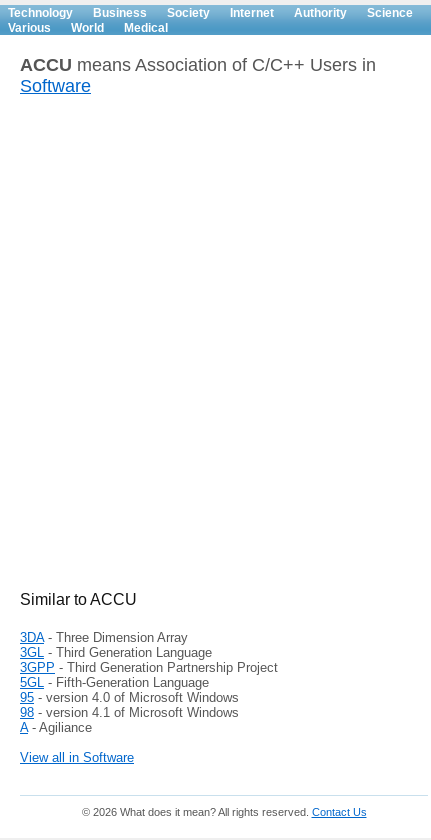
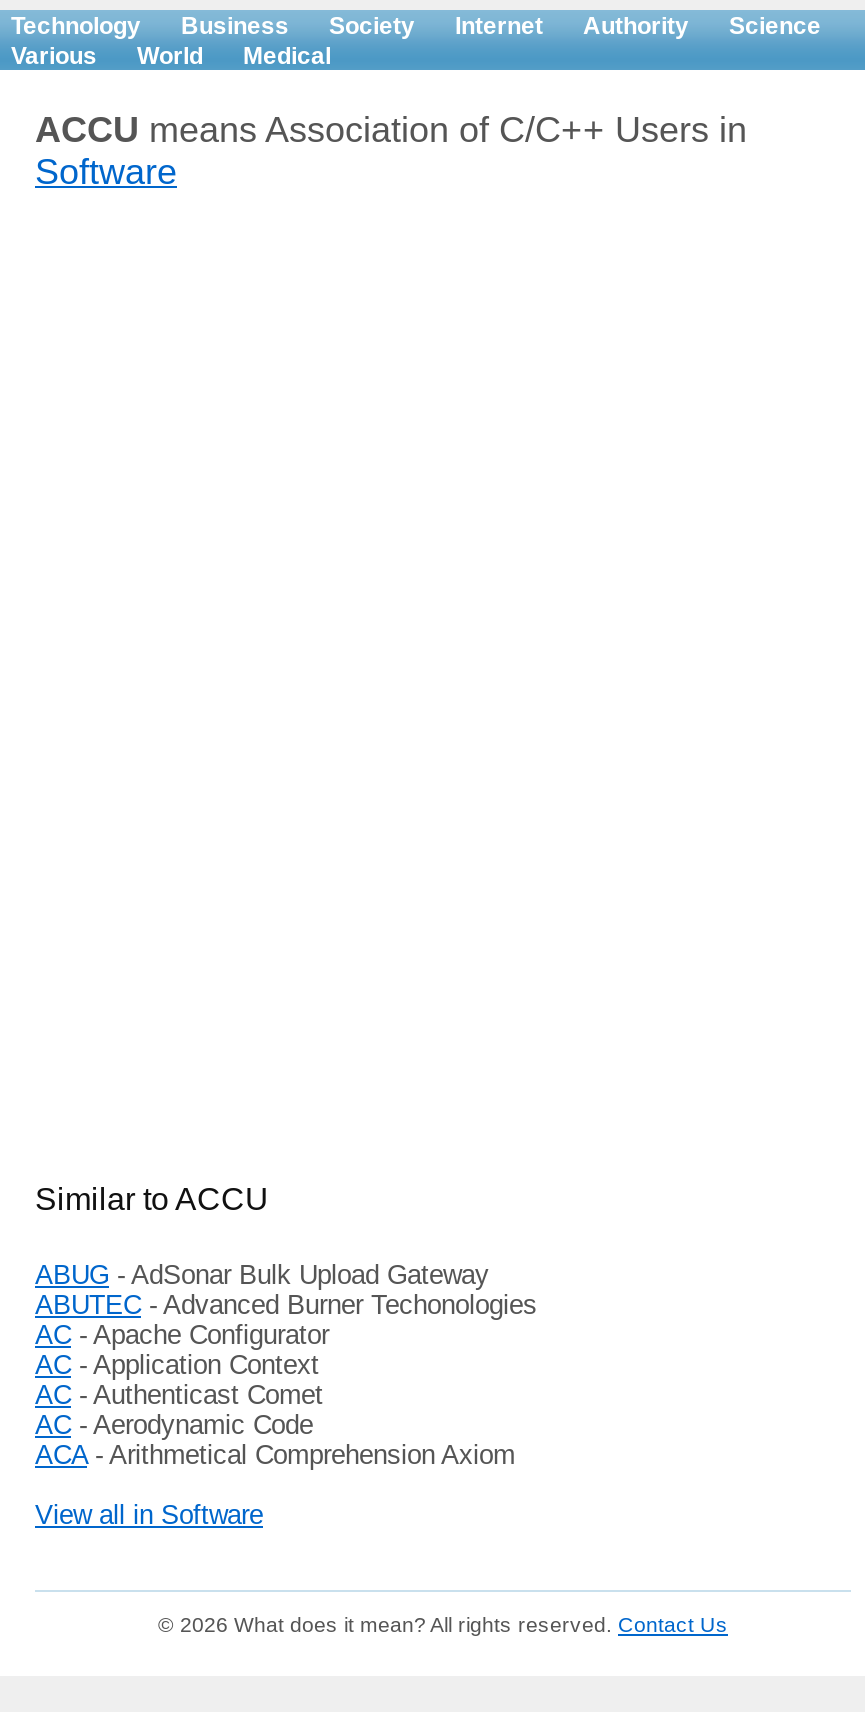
- 3DA - Three Dimension Array
- 3GL - Third Generation Language
- 3GPP - Third Generation Partnership Project
- 5GL - Fifth-Generation Language
- 95 - version 4.0 of Microsoft Windows
- 98 - version 4.1 of Microsoft Windows
- A - Agiliance
+ ABUG - AdSonar Bulk Upload Gateway
+ ABUTEC - Advanced Burner Techonologies
+ AC - Apache Configurator
+ AC - Application Context
+ AC - Authenticast Comet
+ AC - Aerodynamic Code
+ ACA - Arithmetical Comprehension Axiom
